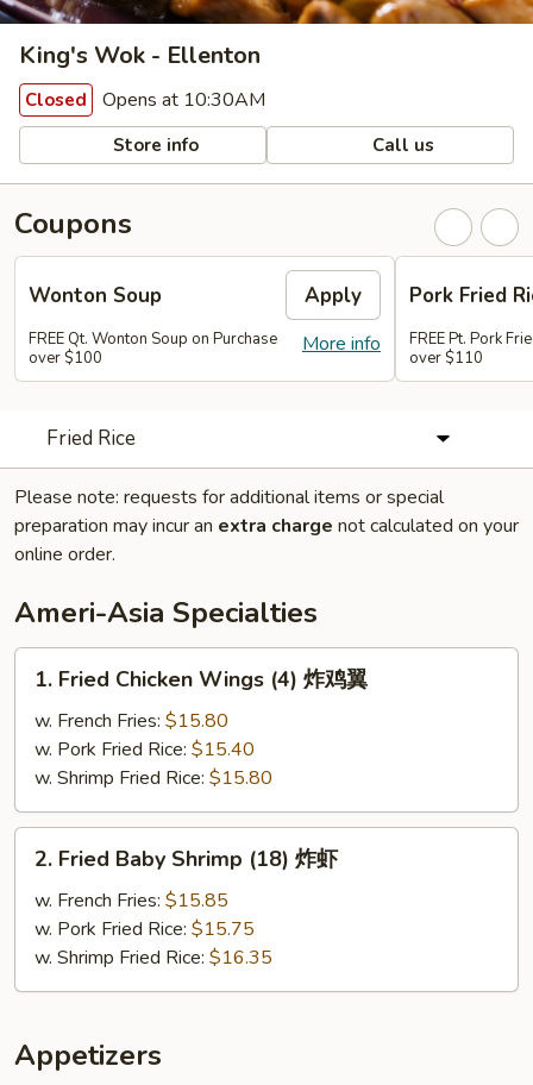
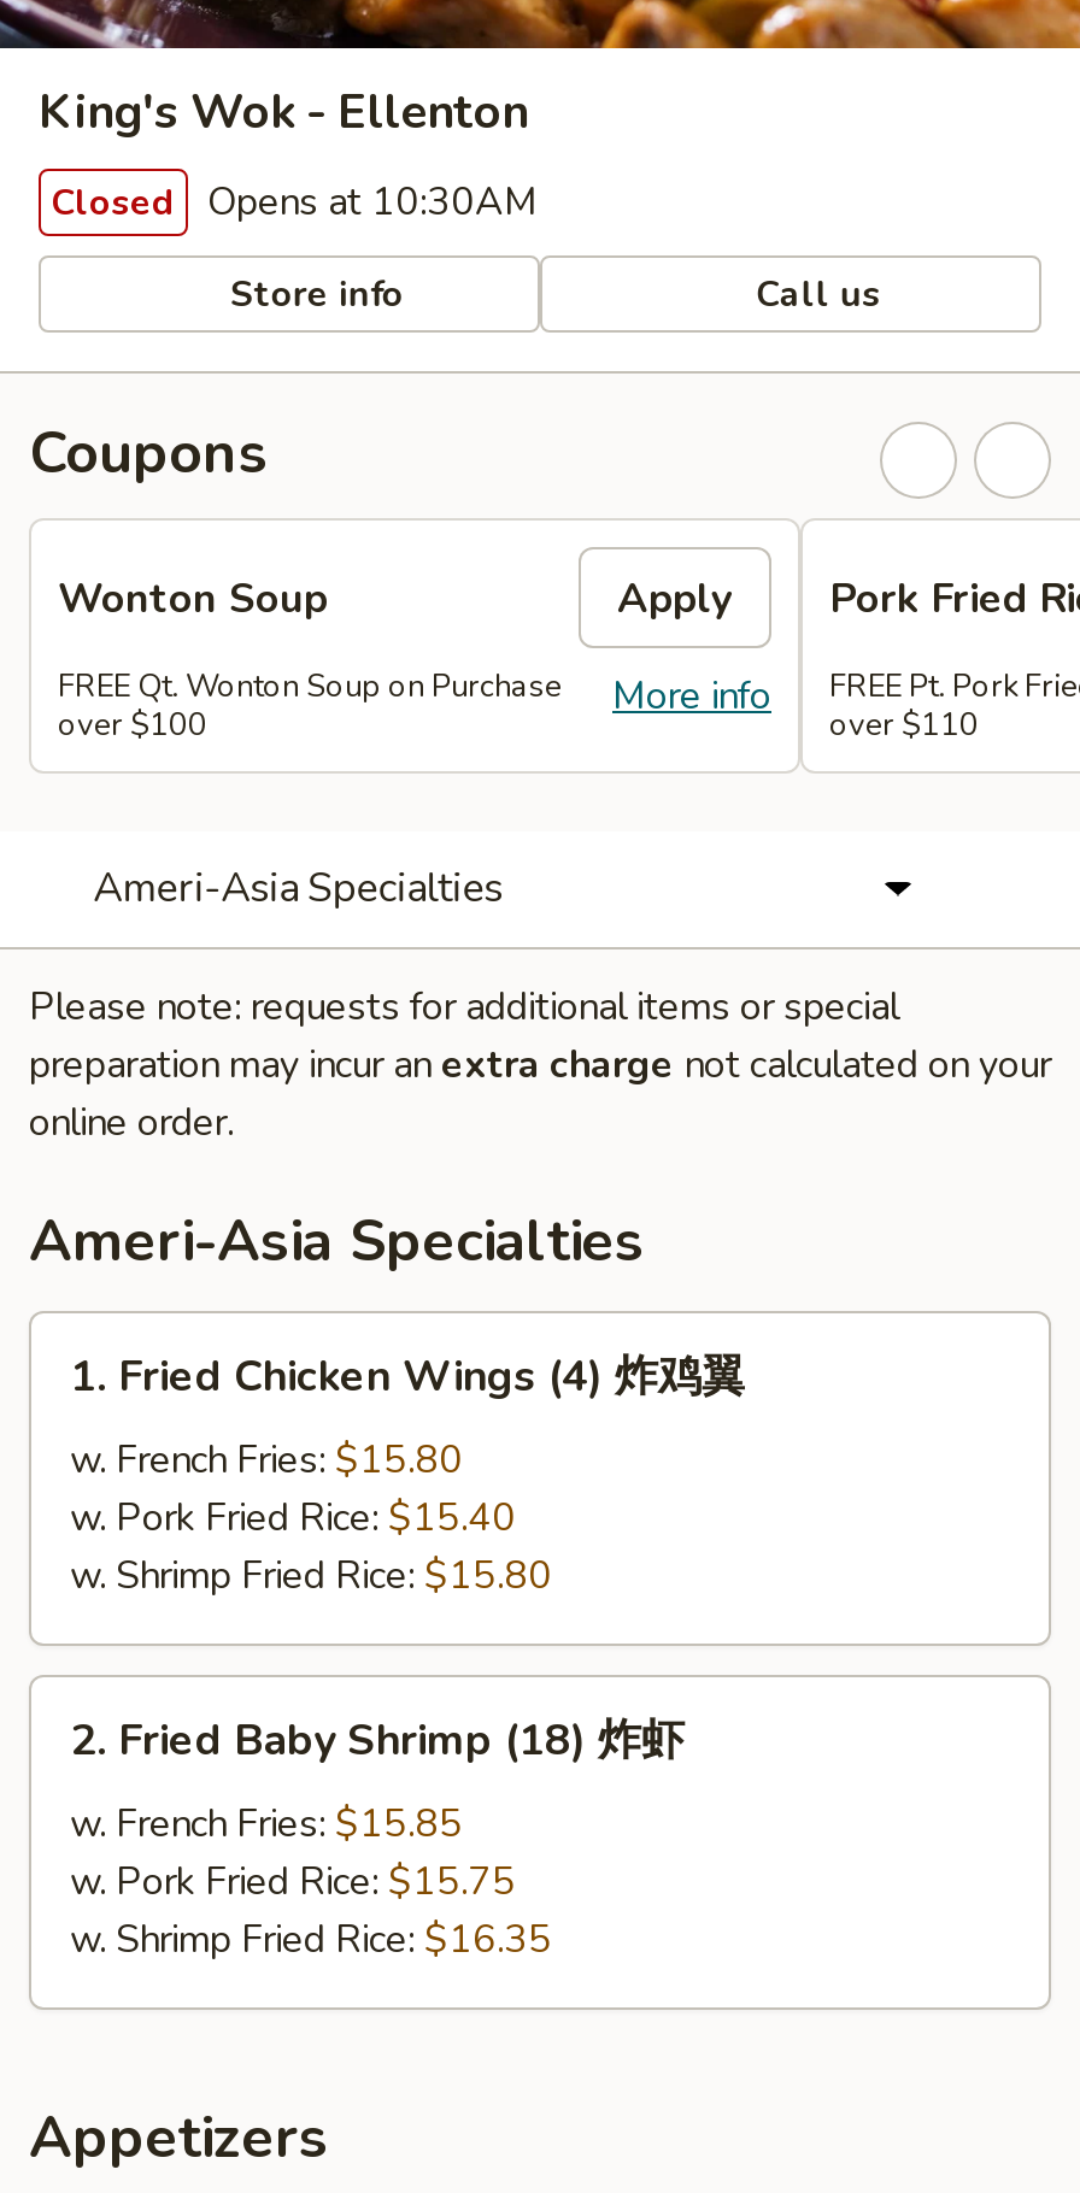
- Fried Rice
+ Ameri-Asia Specialties
